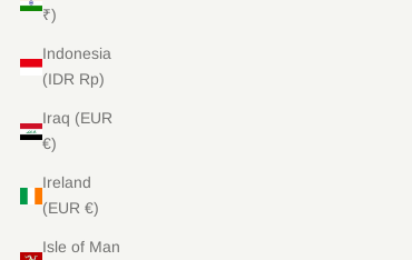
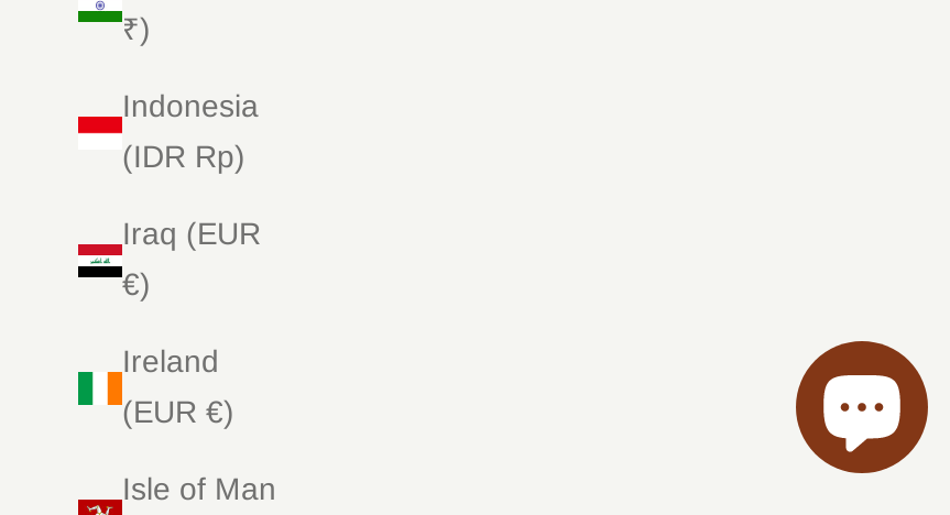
+ [image]
